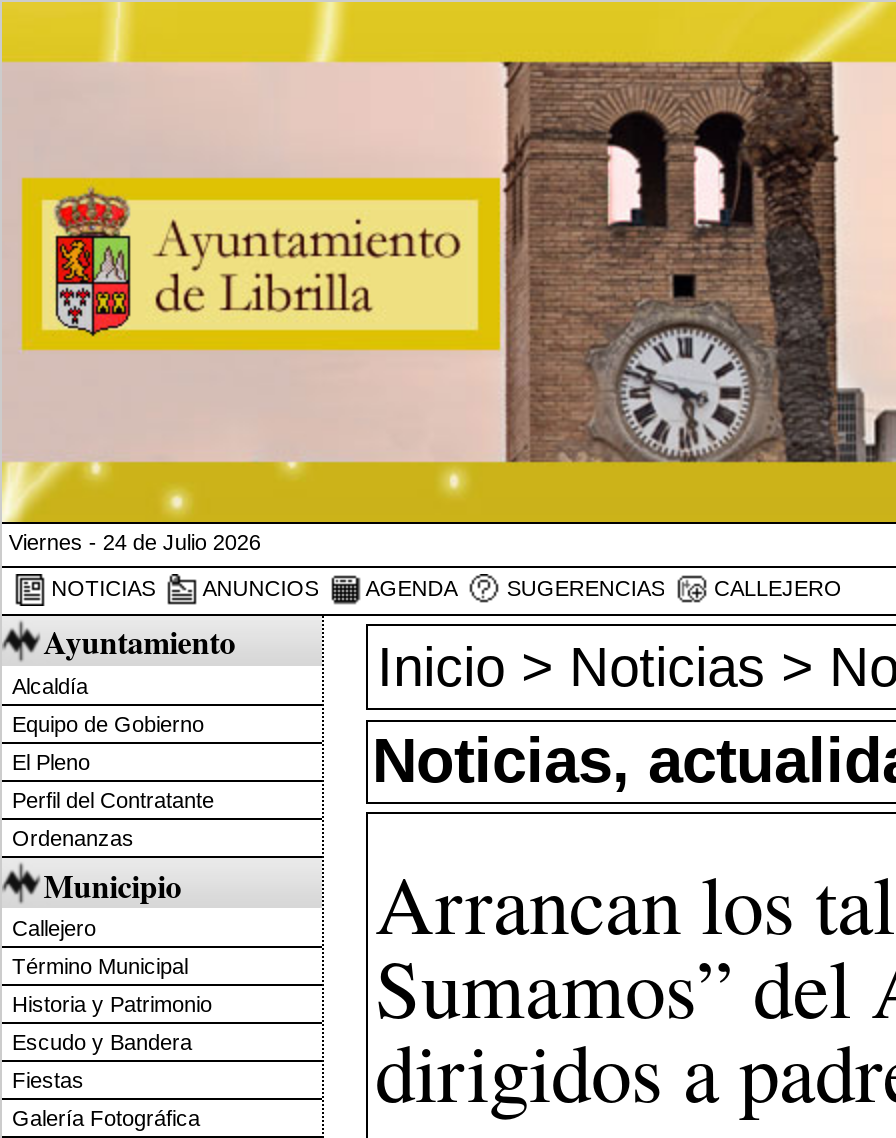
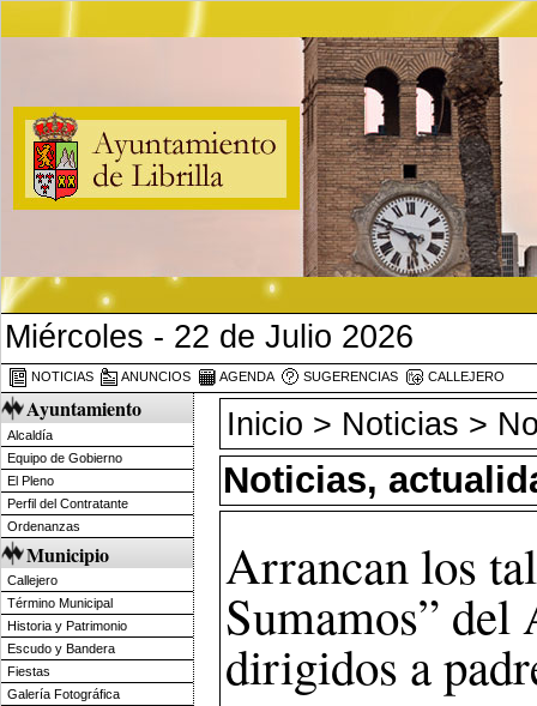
- Viernes - 24 de Julio 2026
+ Miércoles - 22 de Julio 2026
